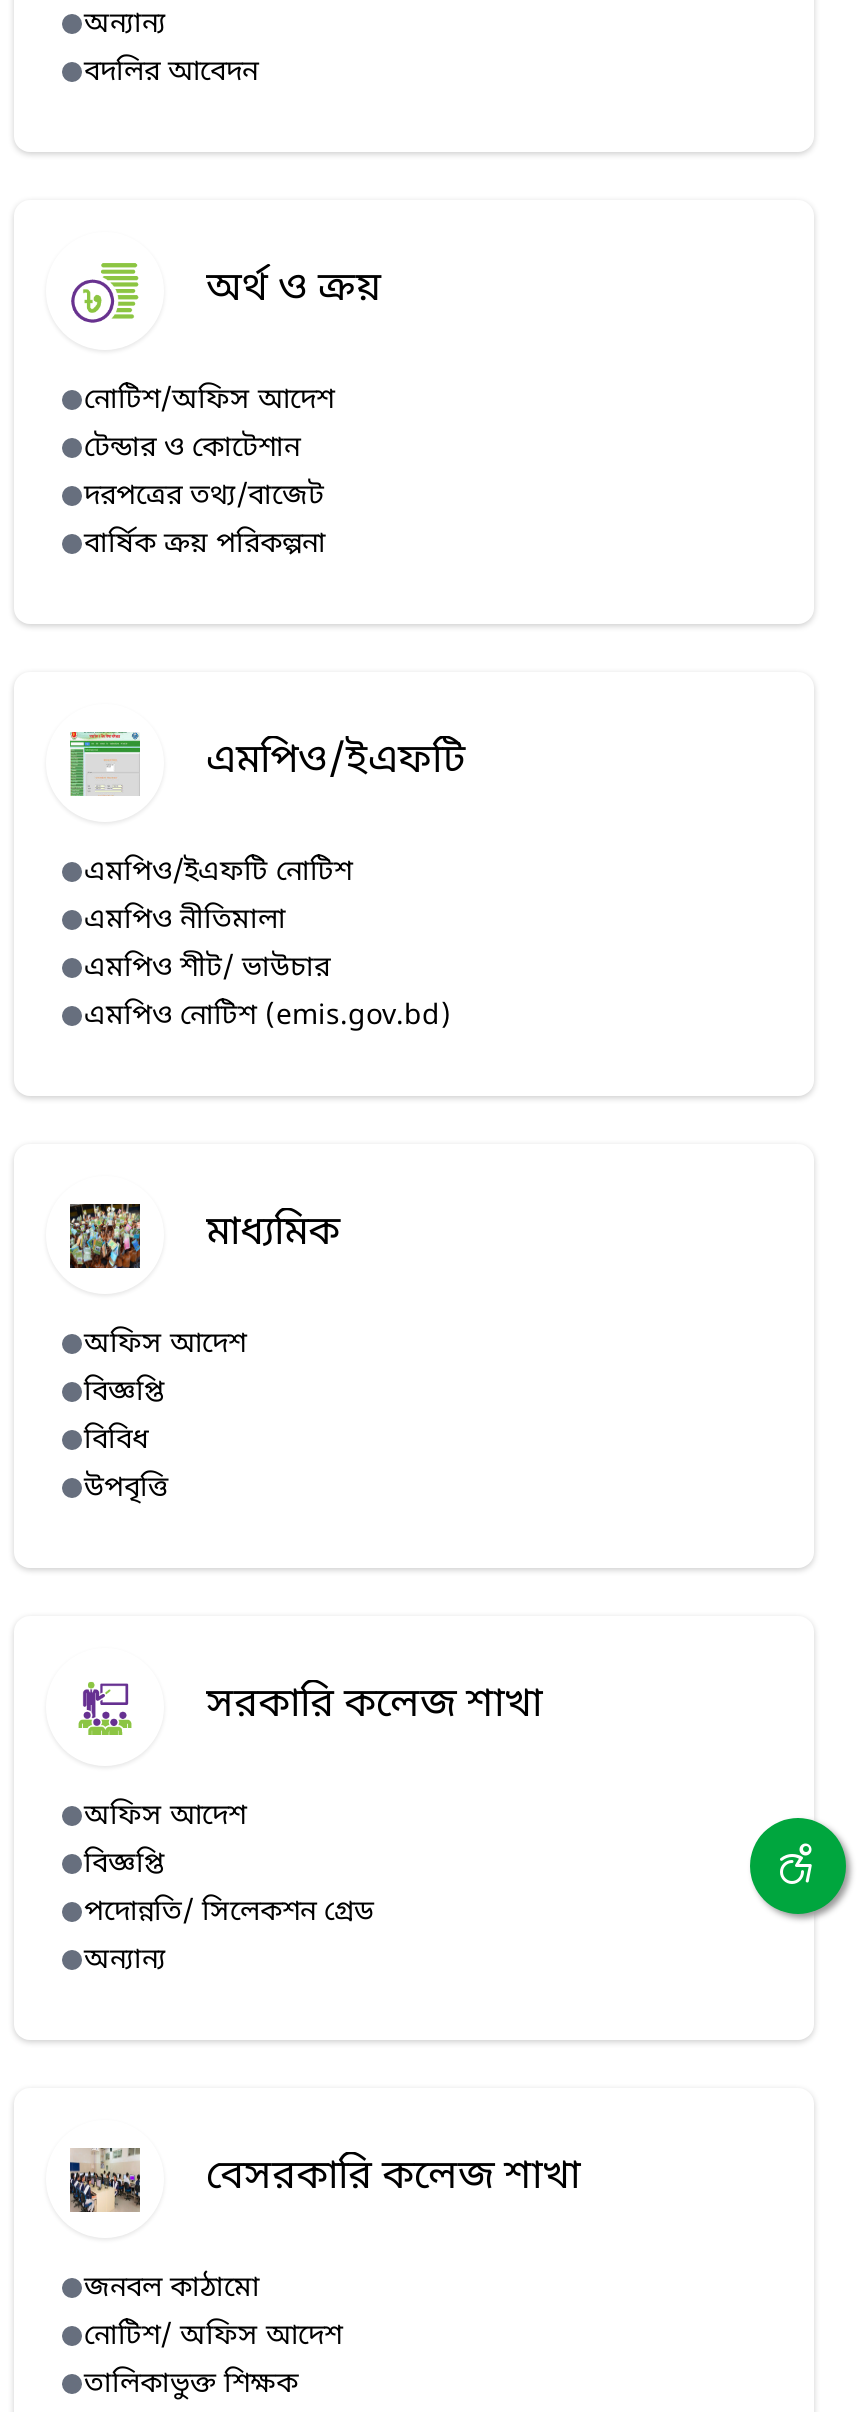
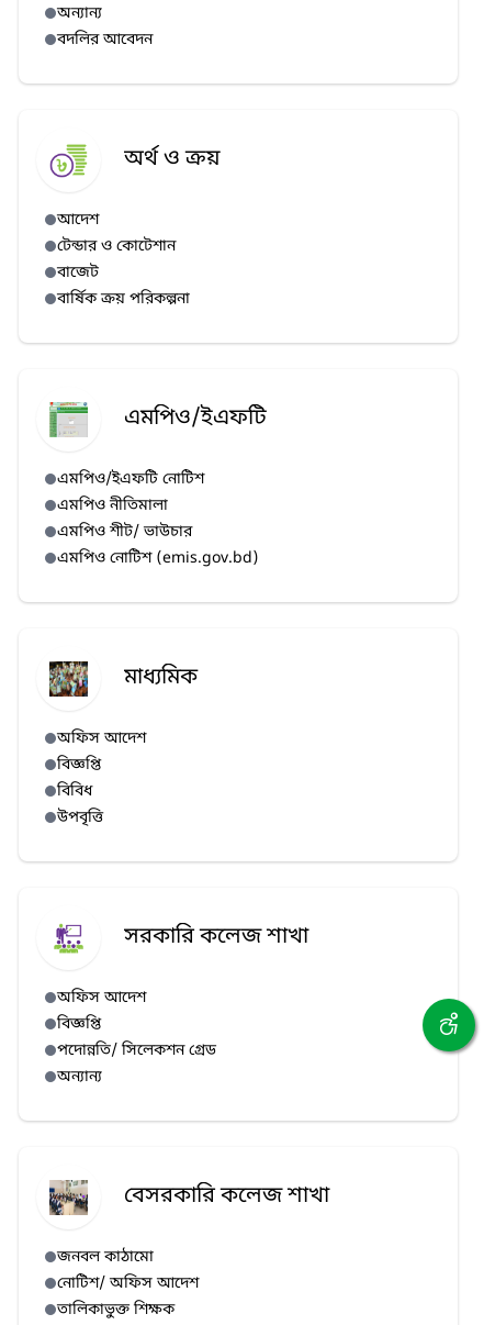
- নোটিশ/অফিস আদেশ
+ আদেশ

- দরপত্রের তথ্য/বাজেট
+ বাজেট
